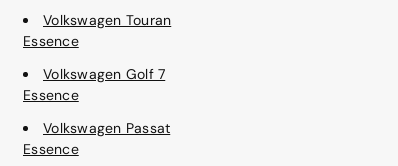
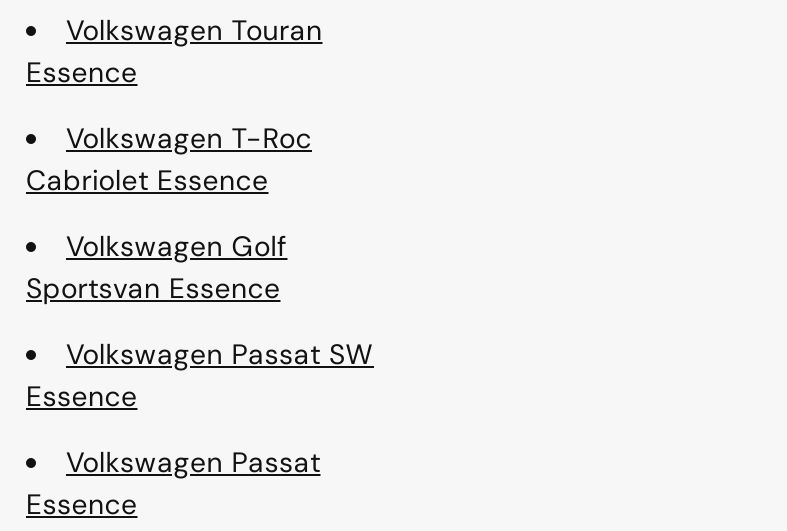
- Volkswagen Golf 7
+ Volkswagen T-Roc
+ Cabriolet Essence
+ Volkswagen Golf
+ Sportsvan Essence
+ Volkswagen Passat SW
